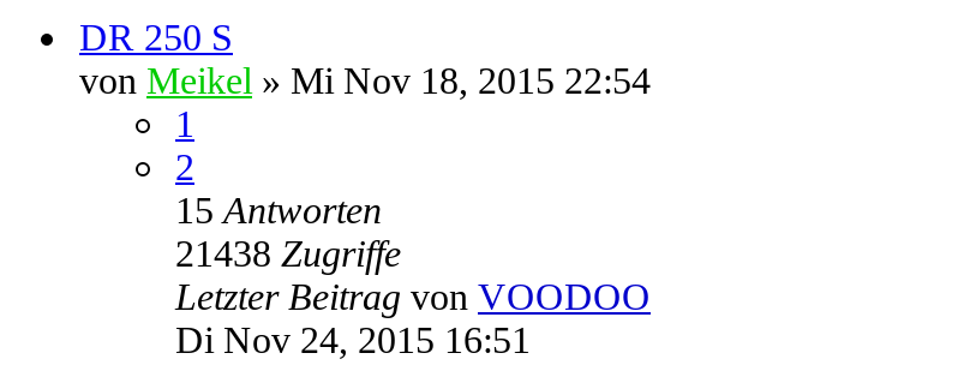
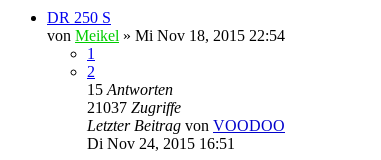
- 21438 Zugriffe
+ 21037 Zugriffe
